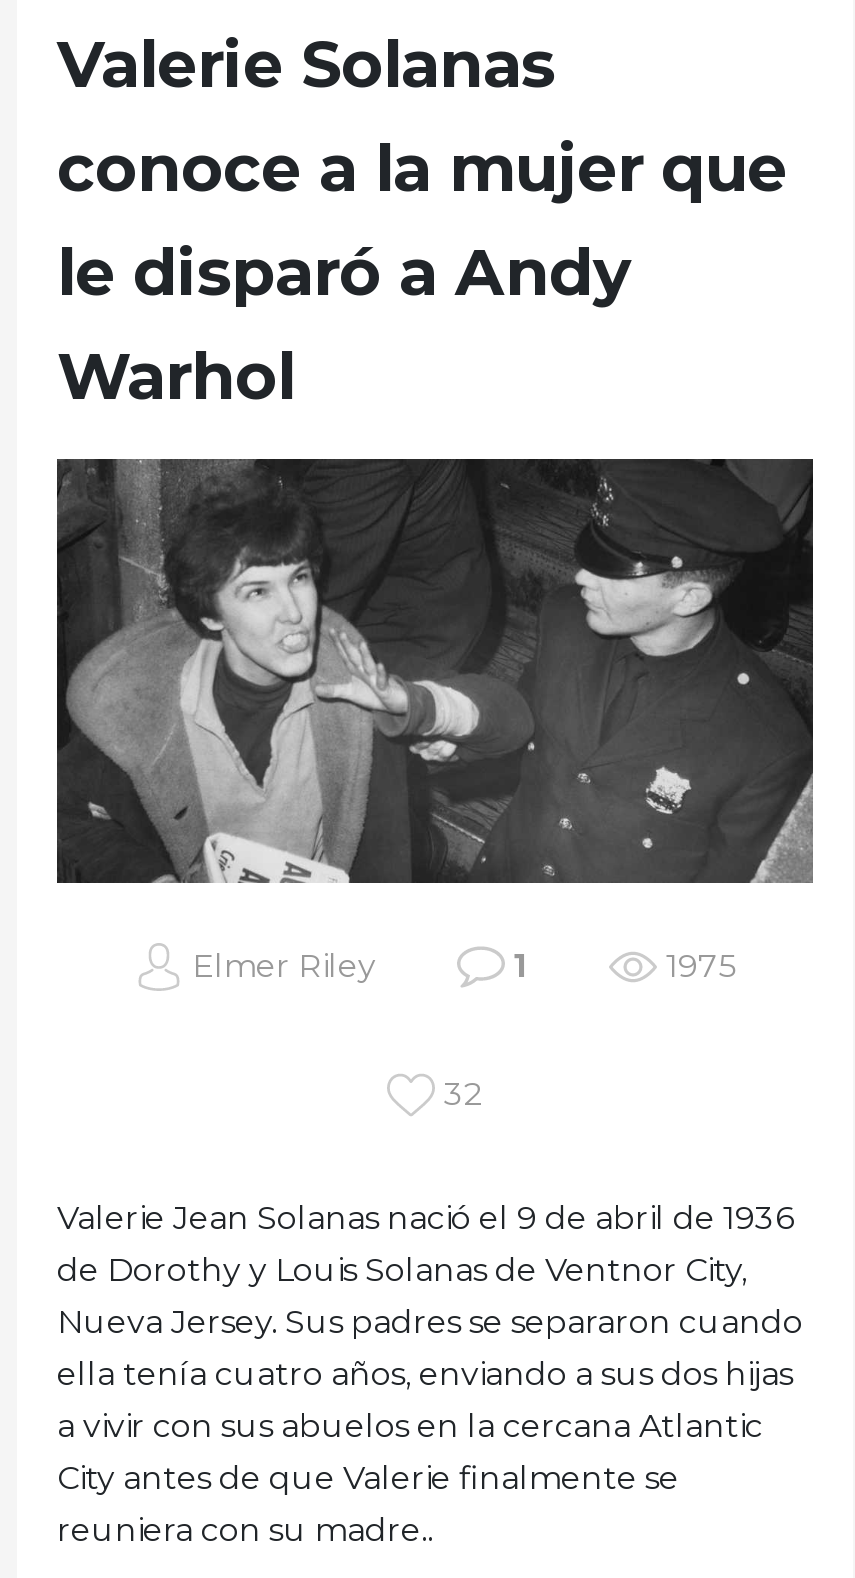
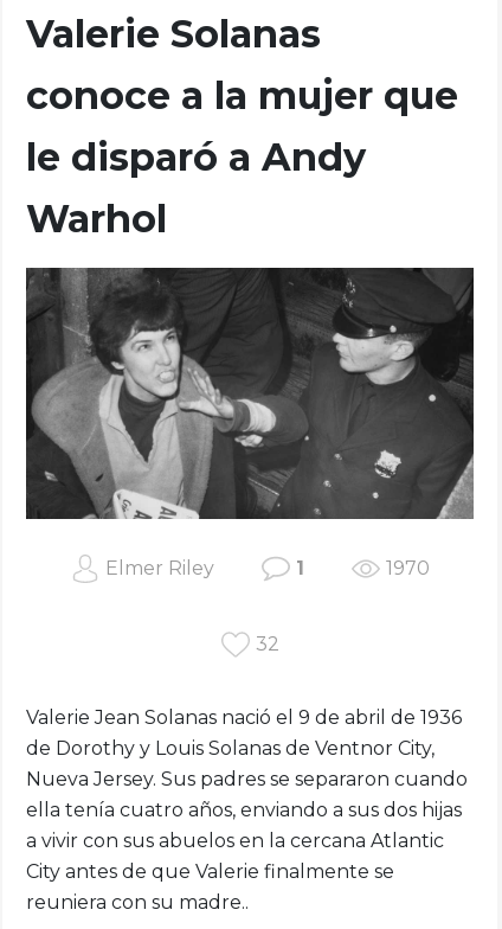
- 1975
+ 1970
